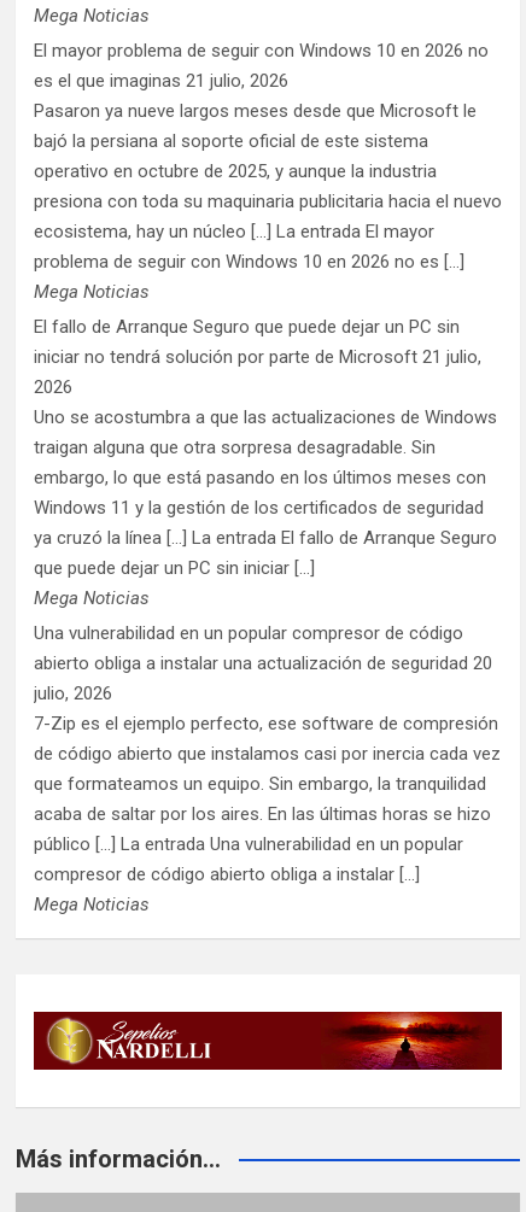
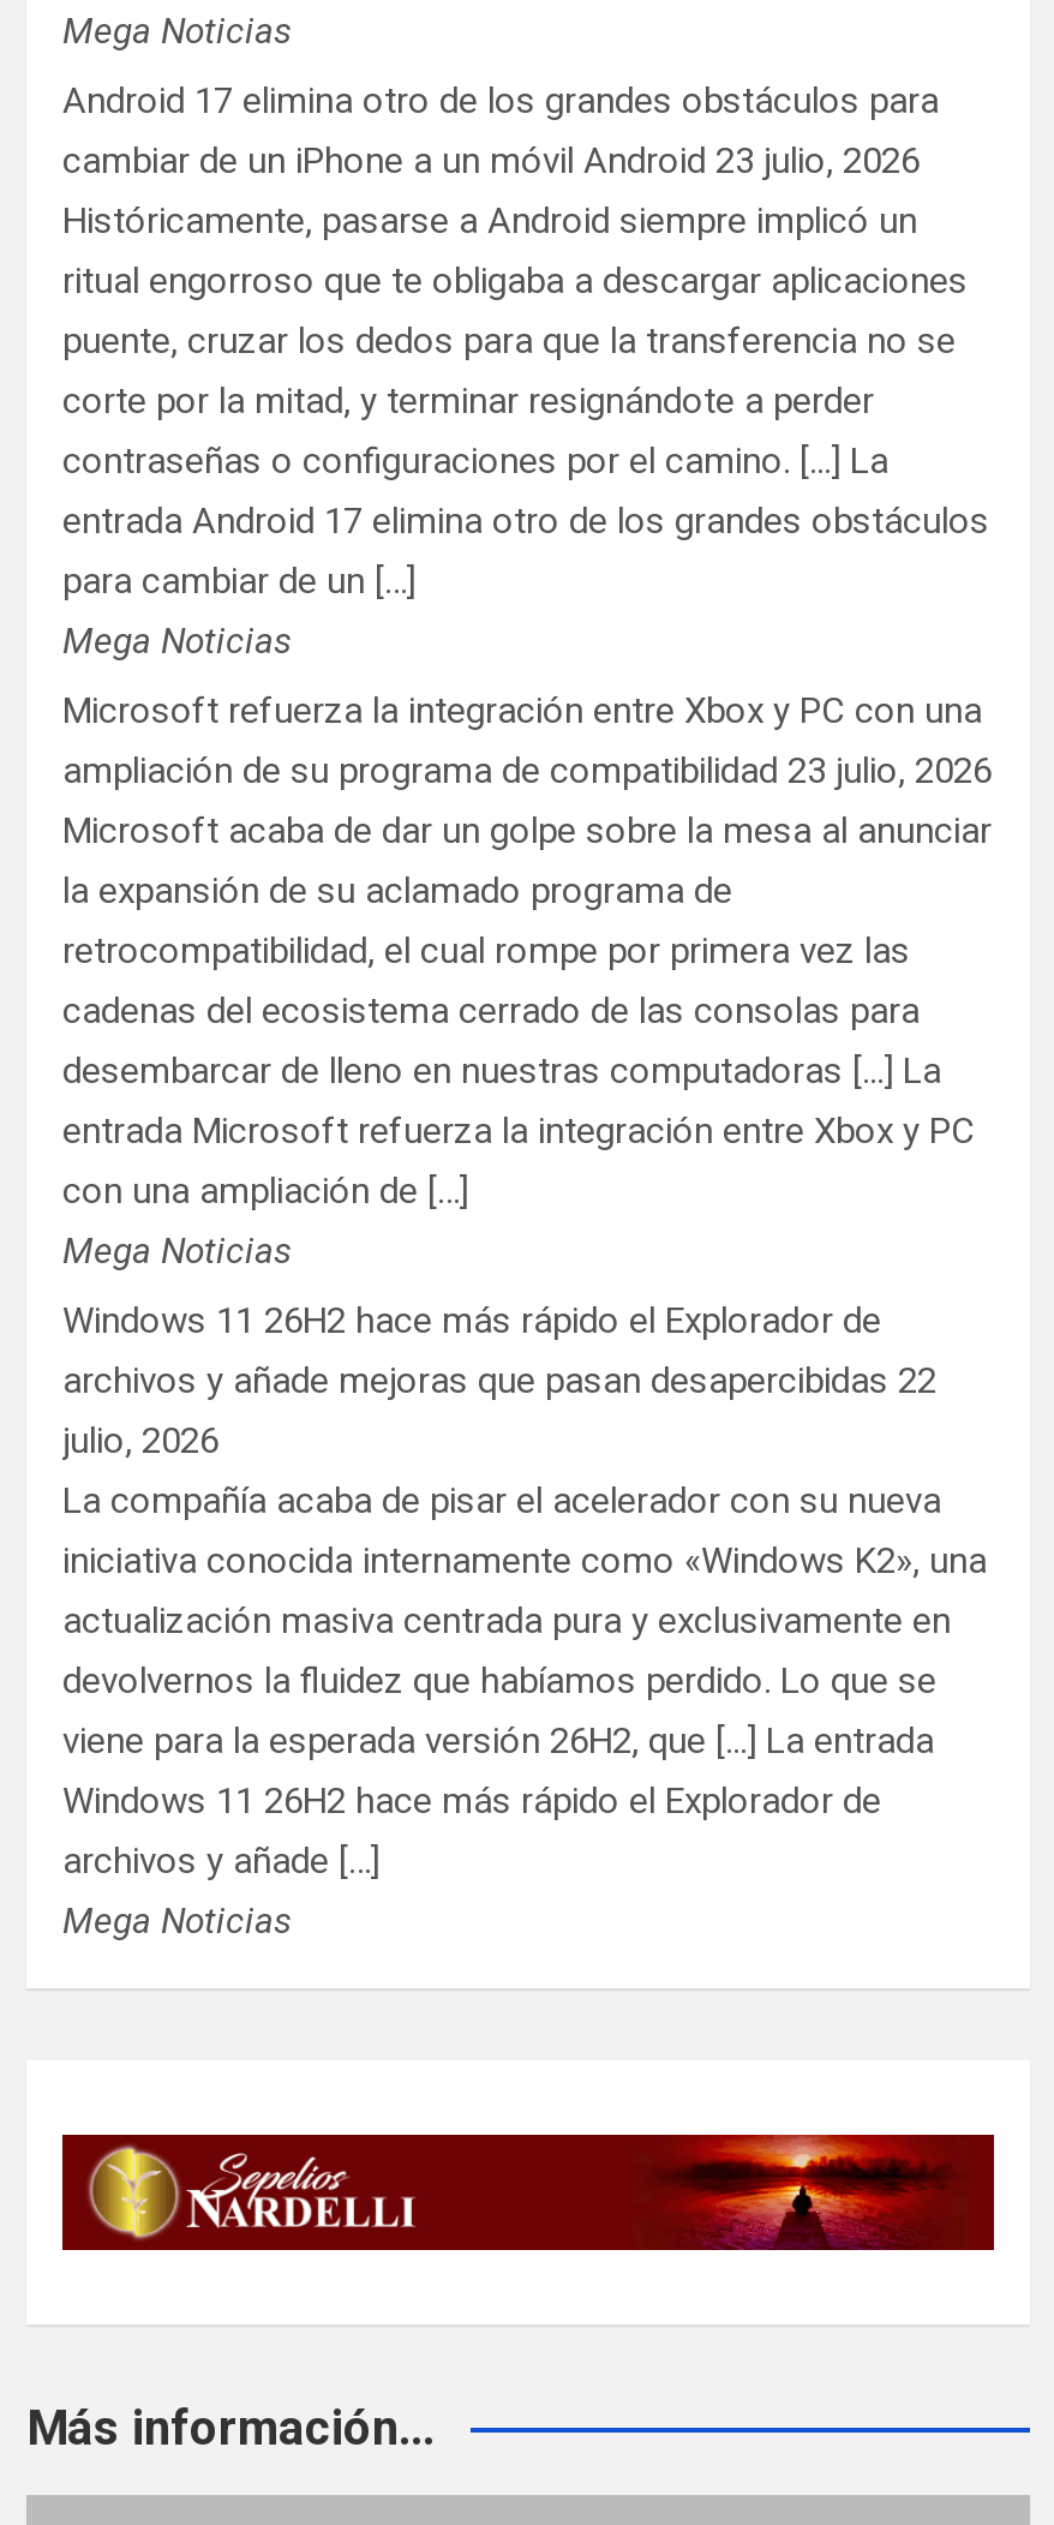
- El mayor problema de seguir con Windows 10 en 2026 no
- es el que imaginas 21 julio, 2026
- Pasaron ya nueve largos meses desde que Microsoft le
- bajó la persiana al soporte oficial de este sistema
- operativo en octubre de 2025, y aunque la industria
- presiona con toda su maquinaria publicitaria hacia el nuevo
- ecosistema, hay un núcleo [...] La entrada El mayor
- problema de seguir con Windows 10 en 2026 no es […]
+ Android 17 elimina otro de los grandes obstáculos para
+ cambiar de un iPhone a un móvil Android 23 julio, 2026
+ Históricamente, pasarse a Android siempre implicó un
+ ritual engorroso que te obligaba a descargar aplicaciones
+ puente, cruzar los dedos para que la transferencia no se
+ corte por la mitad, y terminar resignándote a perder
+ contraseñas o configuraciones por el camino. [...] La
+ entrada Android 17 elimina otro de los grandes obstáculos
+ para cambiar de un […]

- El fallo de Arranque Seguro que puede dejar un PC sin
- iniciar no tendrá solución por parte de Microsoft 21 julio,
- 2026
- Uno se acostumbra a que las actualizaciones de Windows
- traigan alguna que otra sorpresa desagradable. Sin
- embargo, lo que está pasando en los últimos meses con
- Windows 11 y la gestión de los certificados de seguridad
- ya cruzó la línea [...] La entrada El fallo de Arranque Seguro
- que puede dejar un PC sin iniciar […]
+ Microsoft refuerza la integración entre Xbox y PC con una
+ ampliación de su programa de compatibilidad 23 julio, 2026
+ Microsoft acaba de dar un golpe sobre la mesa al anunciar
+ la expansión de su aclamado programa de
+ retrocompatibilidad, el cual rompe por primera vez las
+ cadenas del ecosistema cerrado de las consolas para
+ desembarcar de lleno en nuestras computadoras [...] La
+ entrada Microsoft refuerza la integración entre Xbox y PC
+ con una ampliación de […]

- Una vulnerabilidad en un popular compresor de código
- abierto obliga a instalar una actualización de seguridad 20
+ Windows 11 26H2 hace más rápido el Explorador de
+ archivos y añade mejoras que pasan desapercibidas 22

- 7-Zip es el ejemplo perfecto, ese software de compresión
- de código abierto que instalamos casi por inercia cada vez
- que formateamos un equipo. Sin embargo, la tranquilidad
- acaba de saltar por los aires. En las últimas horas se hizo
- público [...] La entrada Una vulnerabilidad en un popular
- compresor de código abierto obliga a instalar […]
+ La compañía acaba de pisar el acelerador con su nueva
+ iniciativa conocida internamente como «Windows K2», una
+ actualización masiva centrada pura y exclusivamente en
+ devolvernos la fluidez que habíamos perdido. Lo que se
+ viene para la esperada versión 26H2, que [...] La entrada
+ Windows 11 26H2 hace más rápido el Explorador de
+ archivos y añade […]
